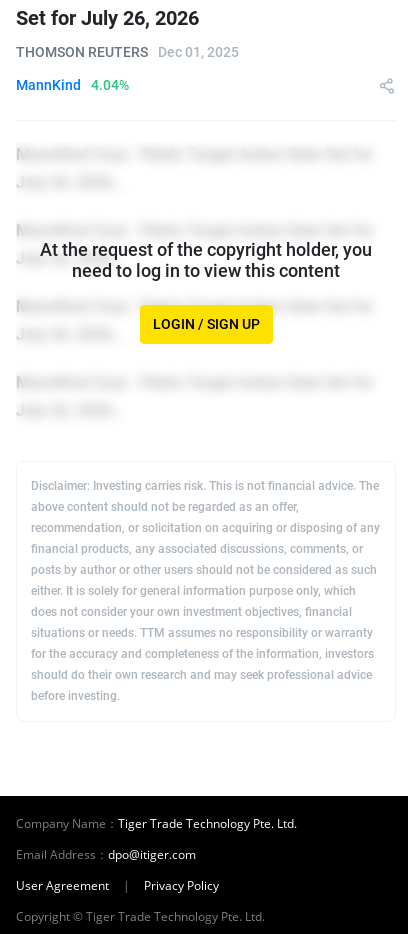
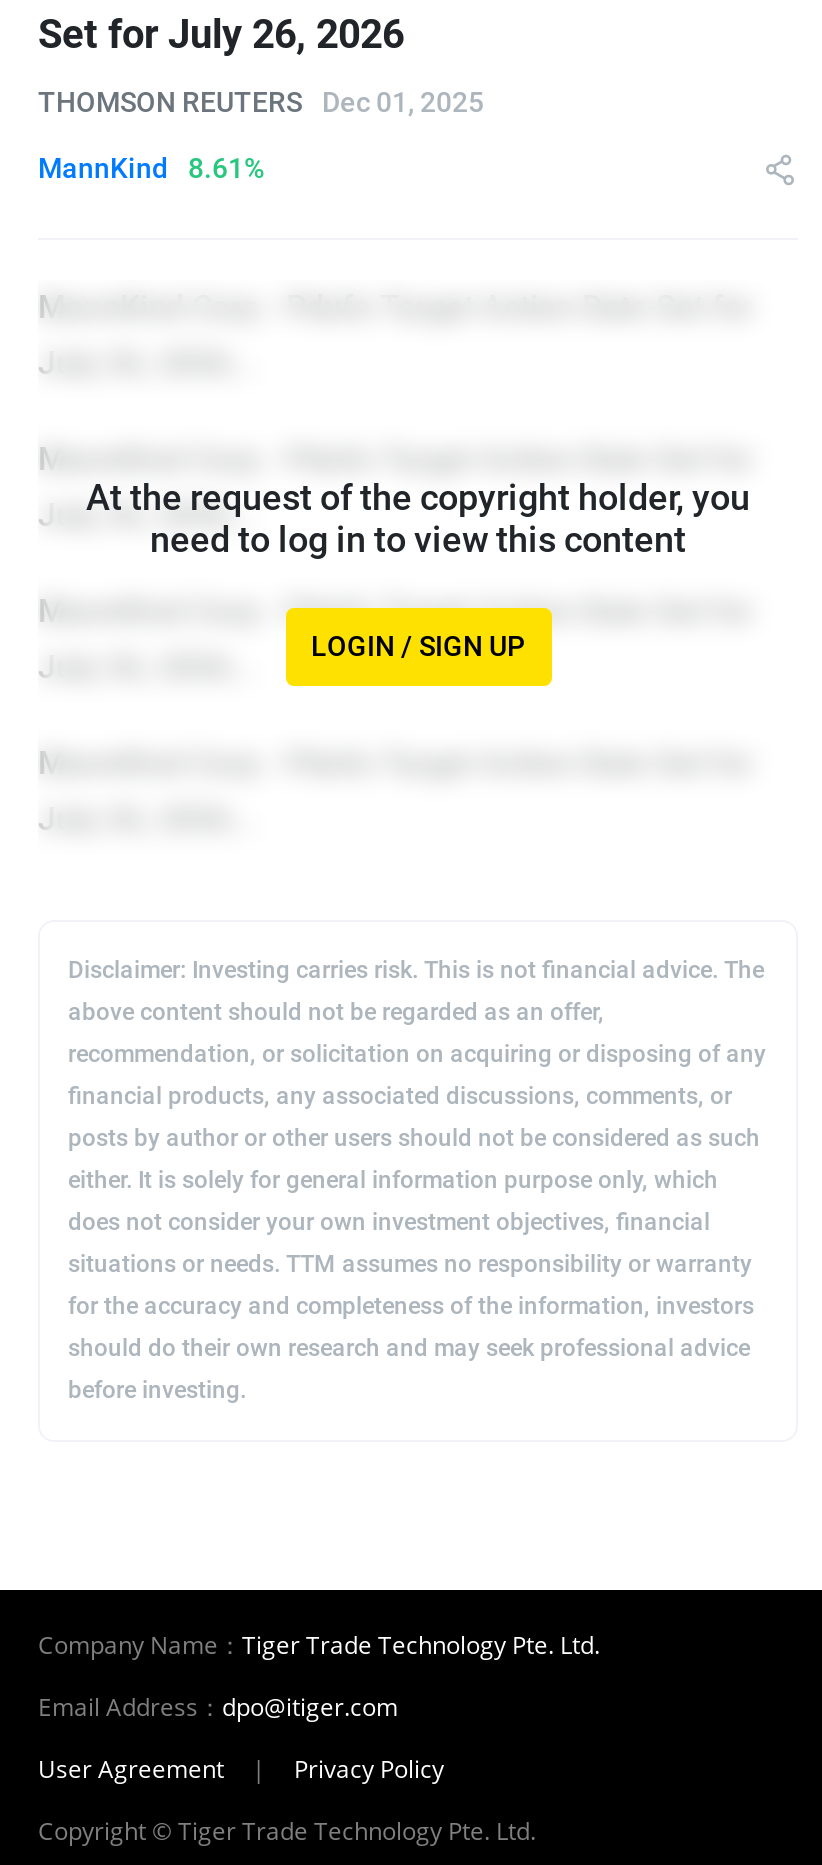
- MannKind 4.04%
+ MannKind 8.61%
